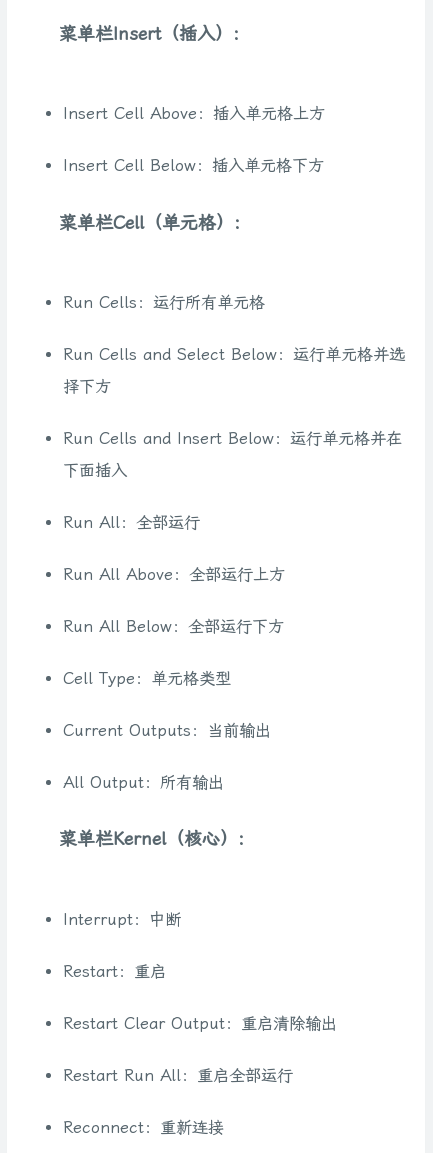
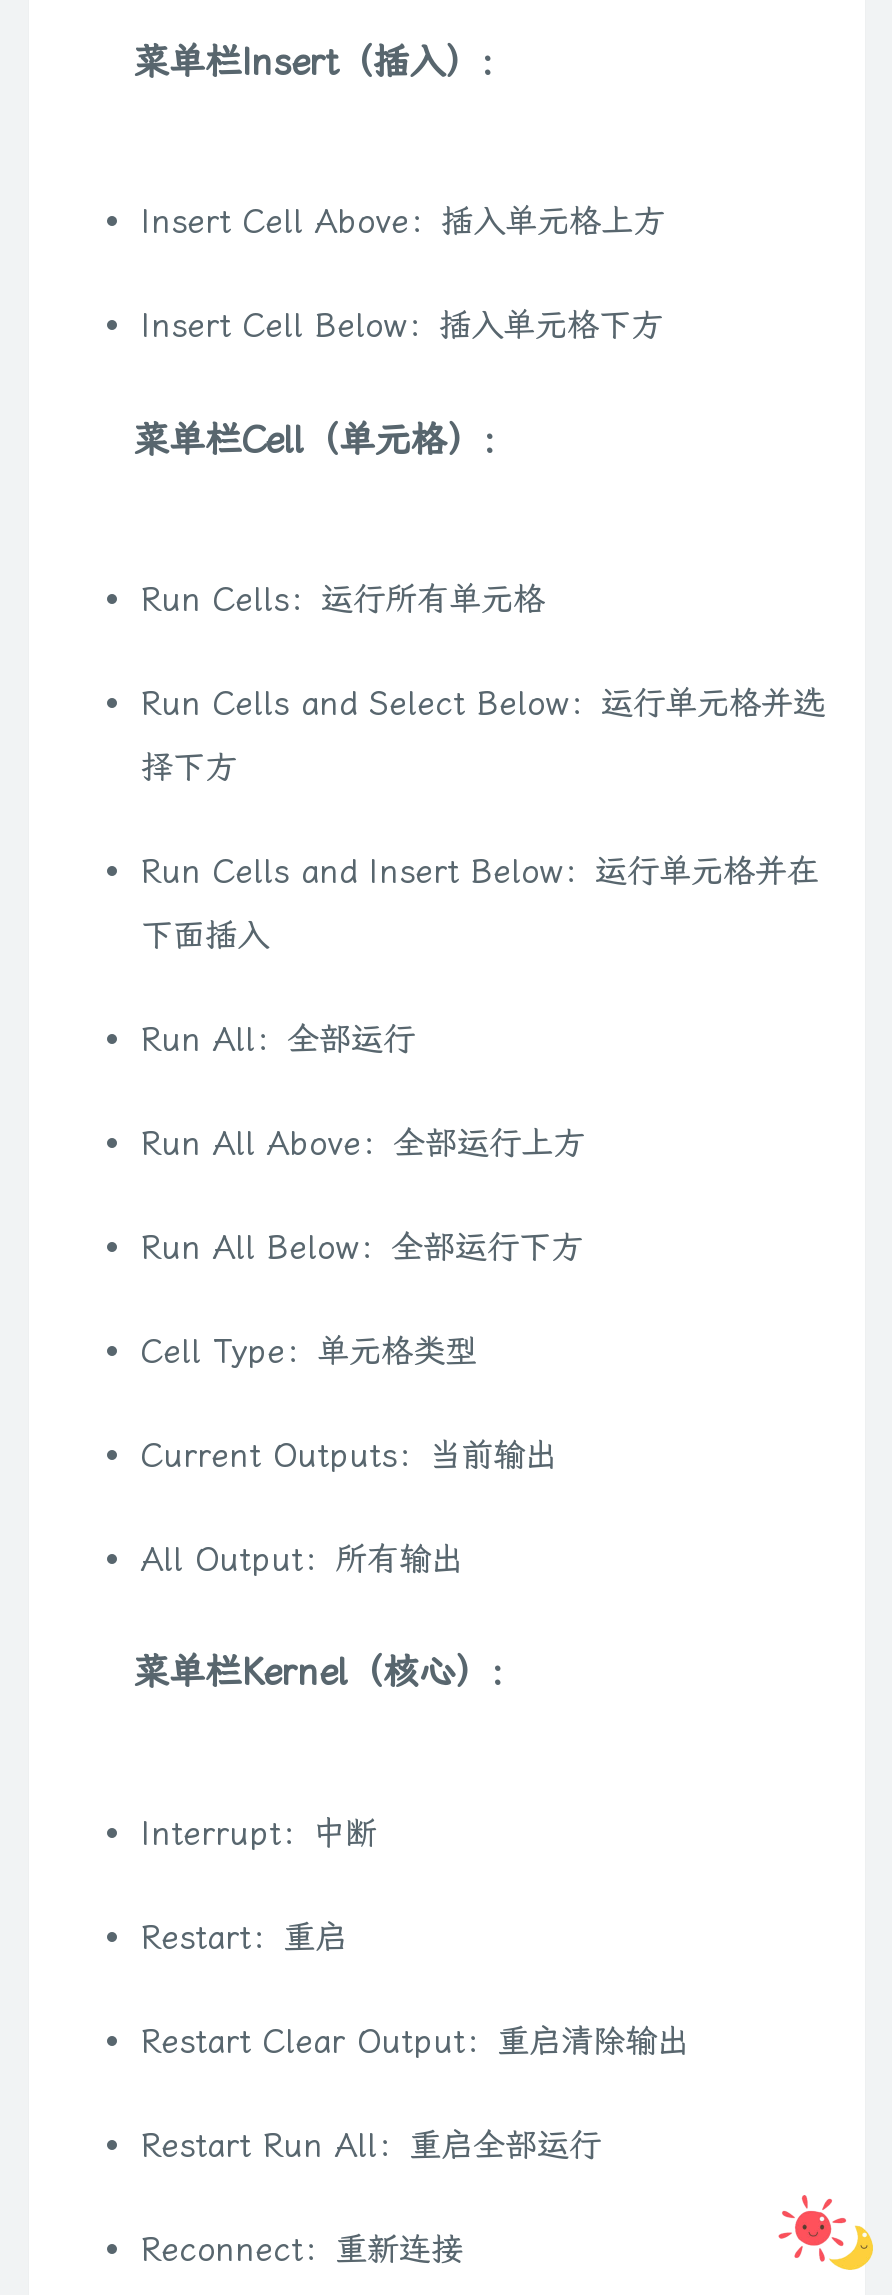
+ [image]
